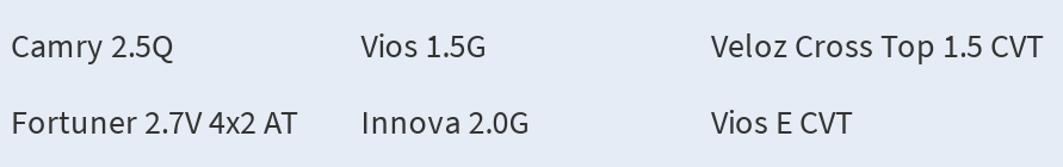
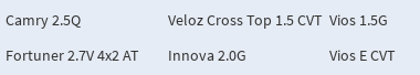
- Vios 1.5G
- Veloz Cross Top 1.5 CVT
+ Veloz Cross Top 1.5 CVT Vios 1.5G
